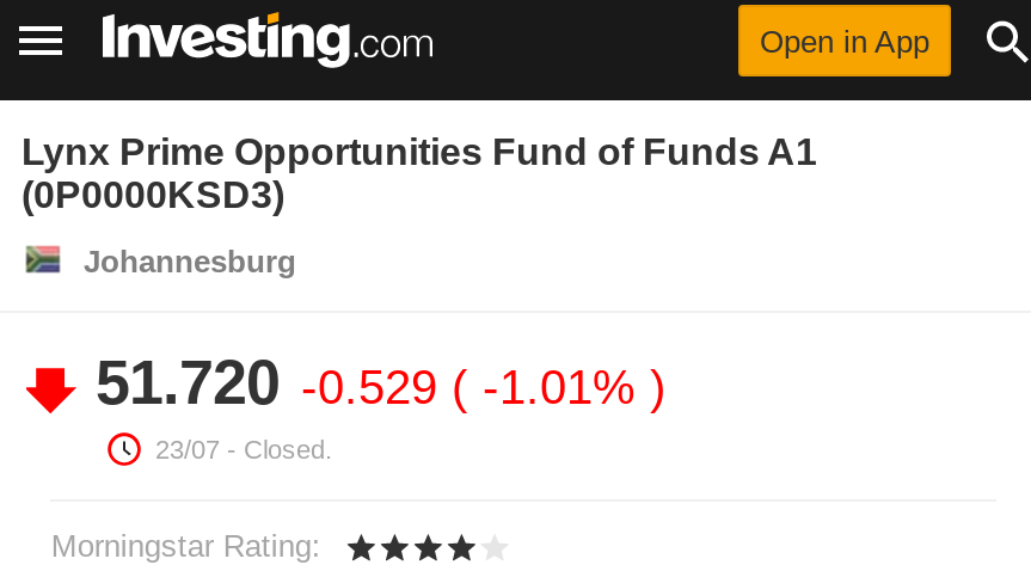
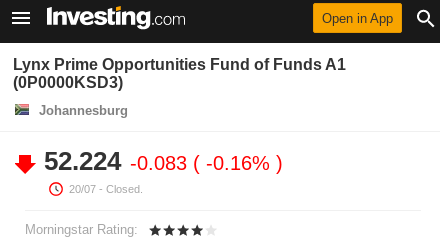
- 51.720 -0.529 -1.01%
+ 52.224 -0.083 -0.16%

- 23/07 - Closed.
+ 20/07 - Closed.
